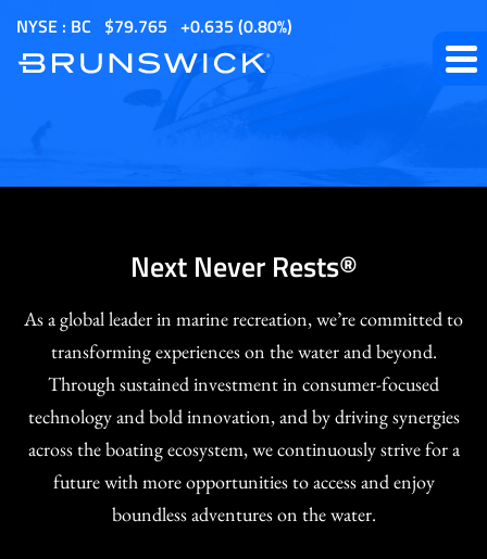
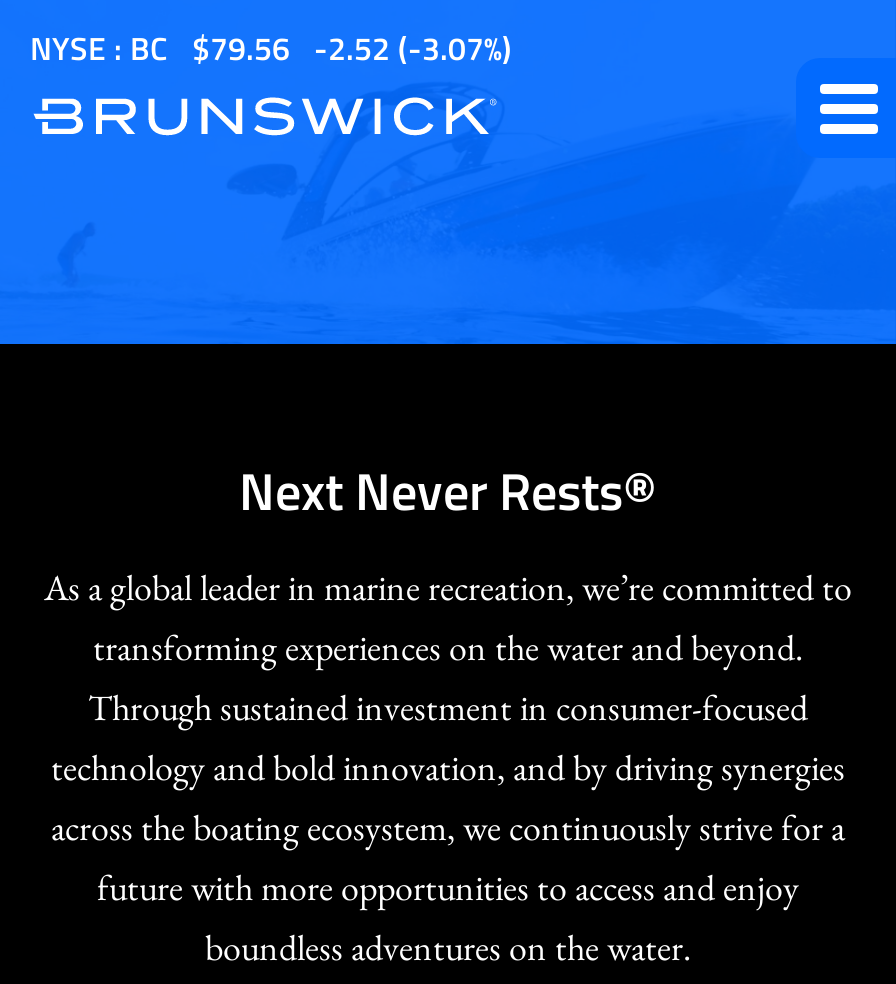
- NYSE : BC $79.765
- 0.635 (0.80%)
+ NYSE : BC $79.56 -2.52 (-3.07%)
